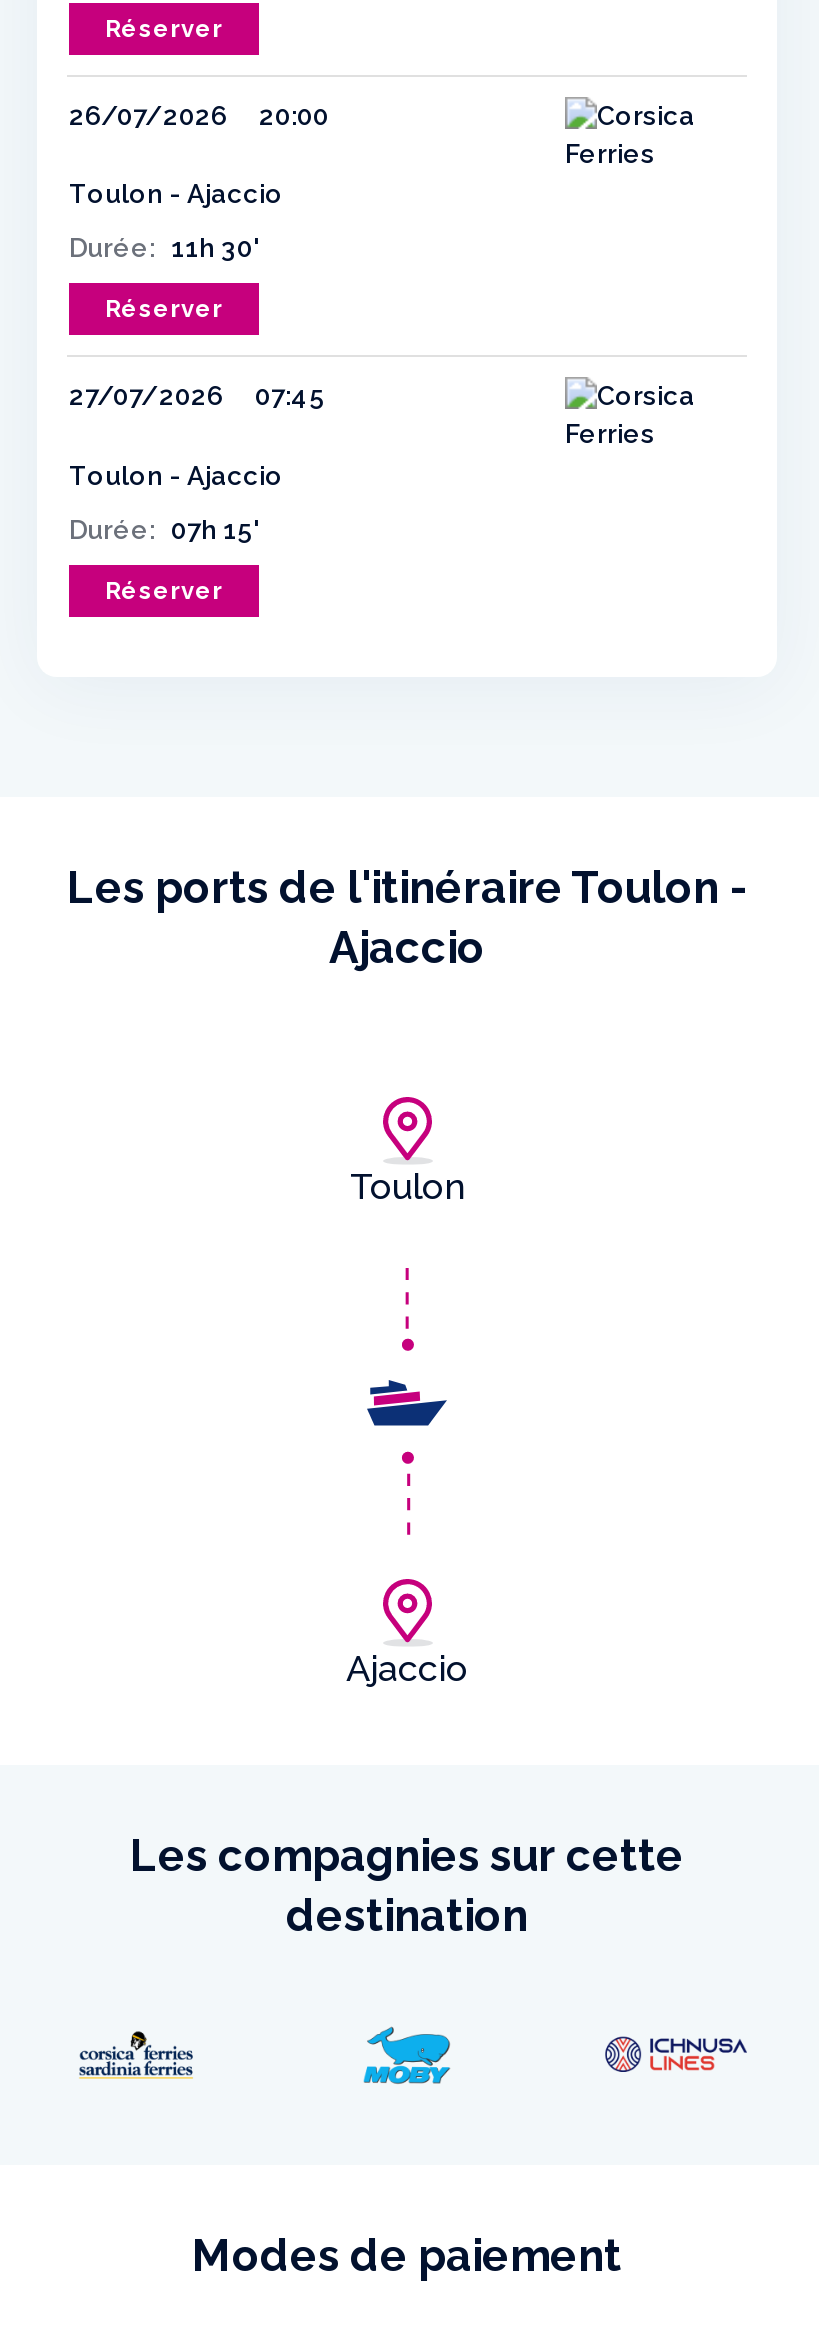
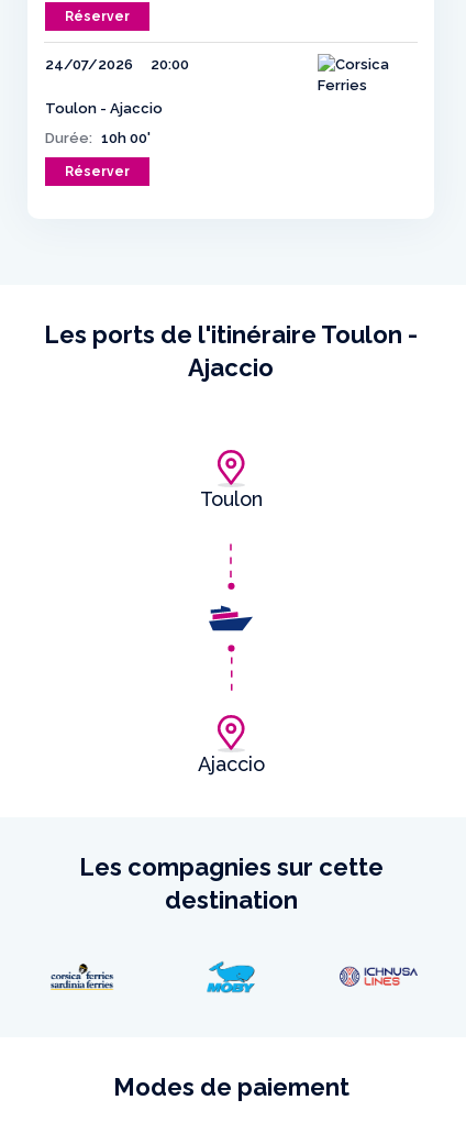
- 26/07/2026 20:00
+ 24/07/2026 20:00

- Durée: 11h 30'
- Réserver
- 27/07/2026
- 07:45
- Toulon - Ajaccio
- Durée: 07h 15'
+ Durée: 10h 00'
